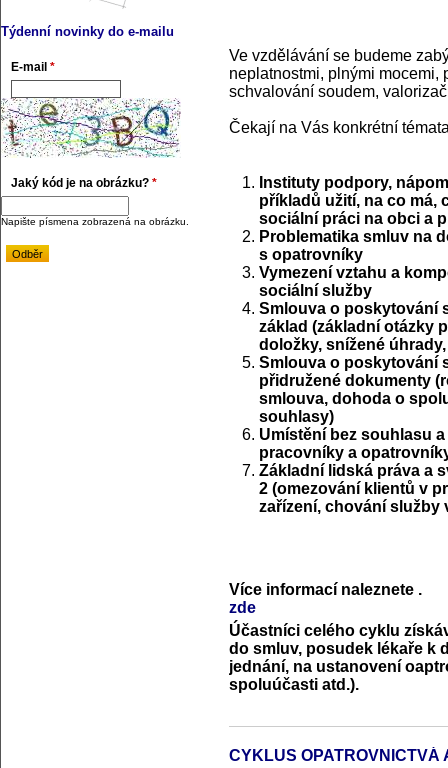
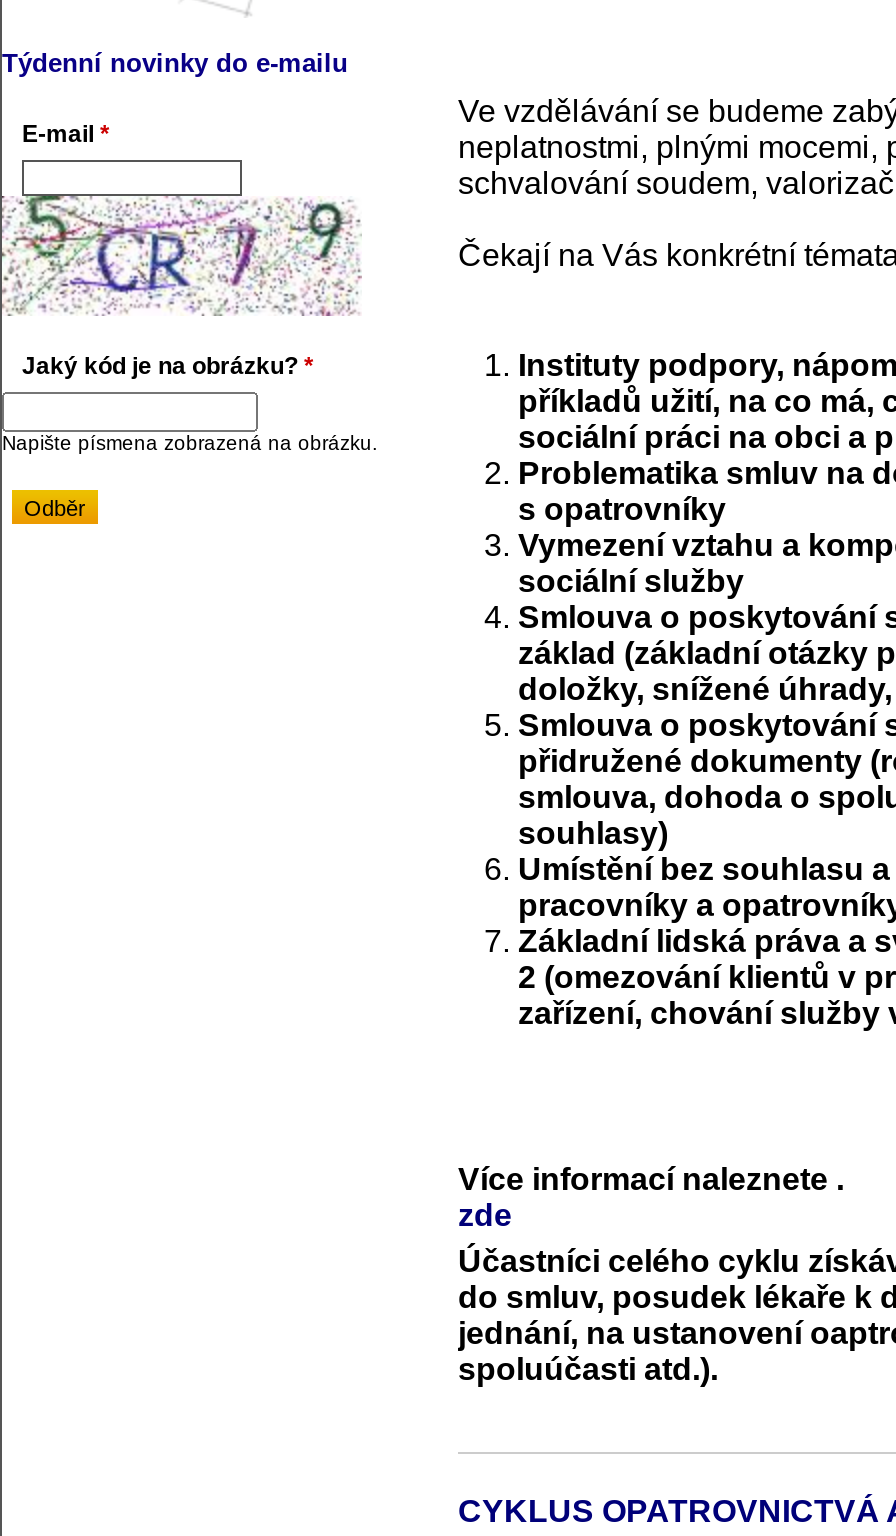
- [image]
+ [image]
